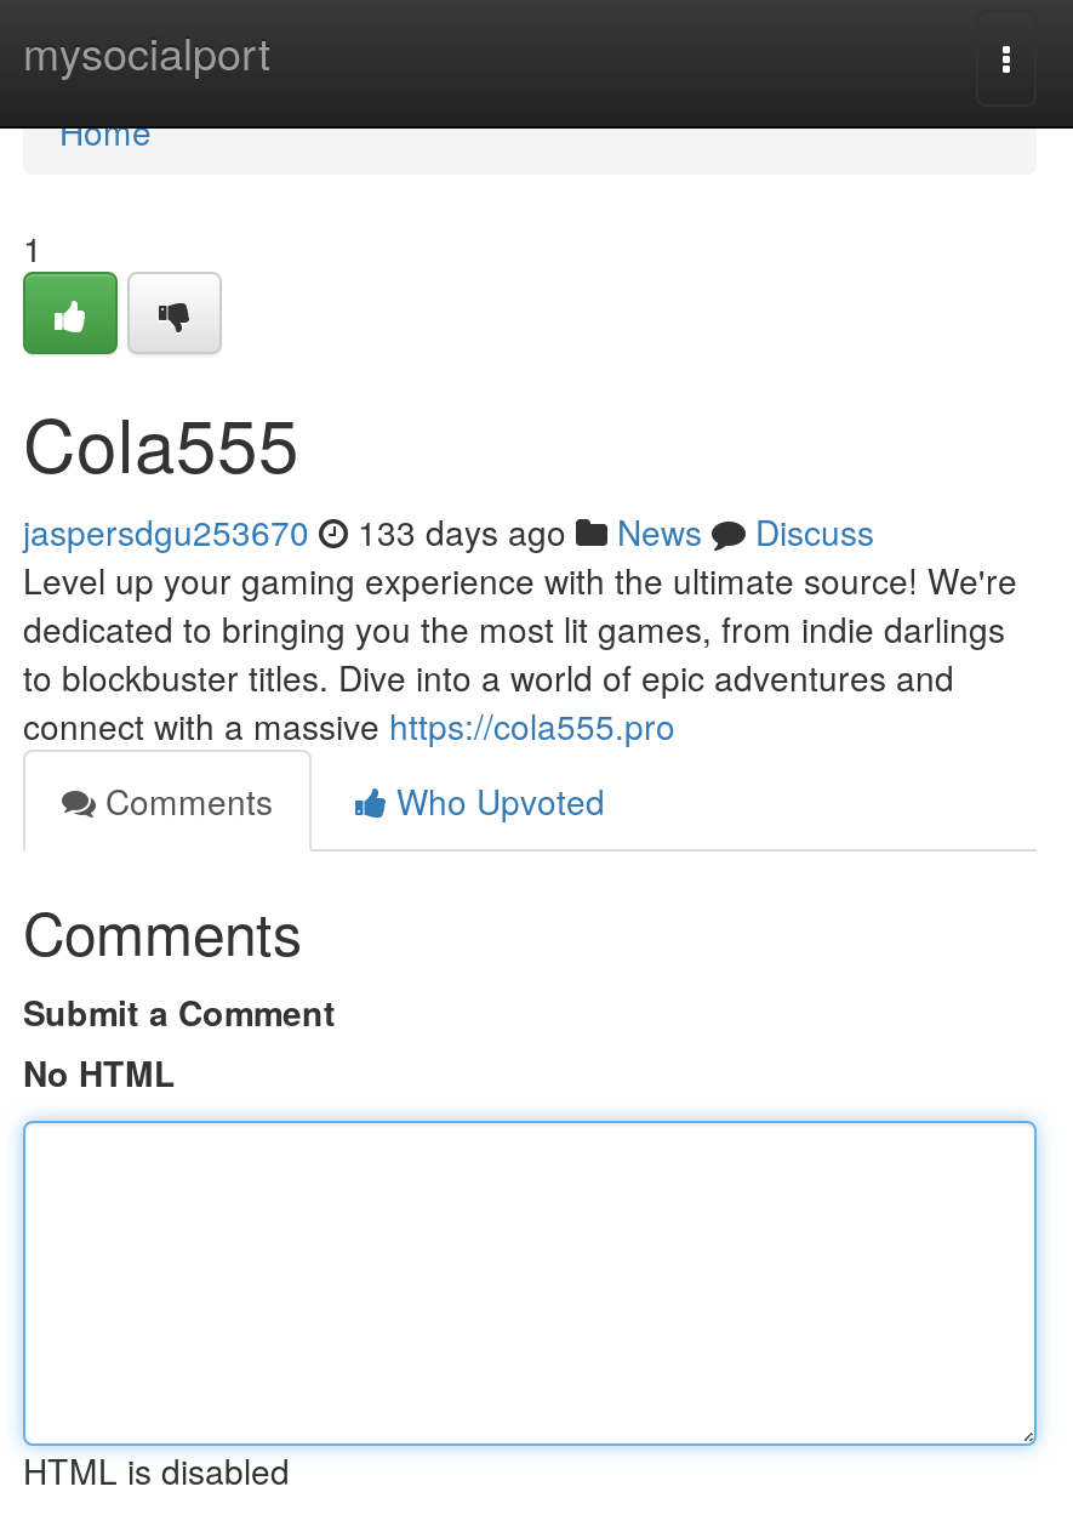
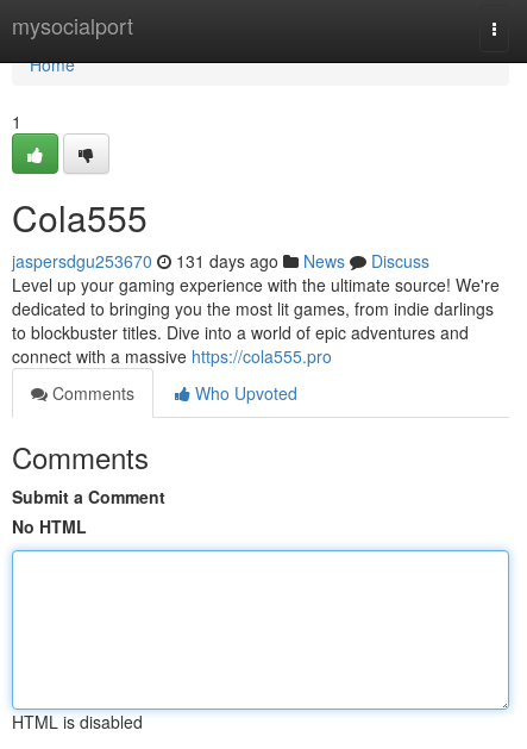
- jaspersdgu253670 133 days ago News Discuss
+ jaspersdgu253670 131 days ago News Discuss
